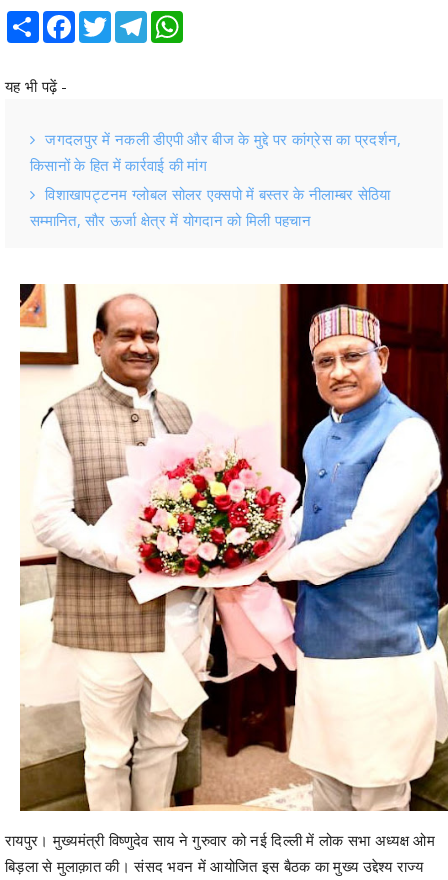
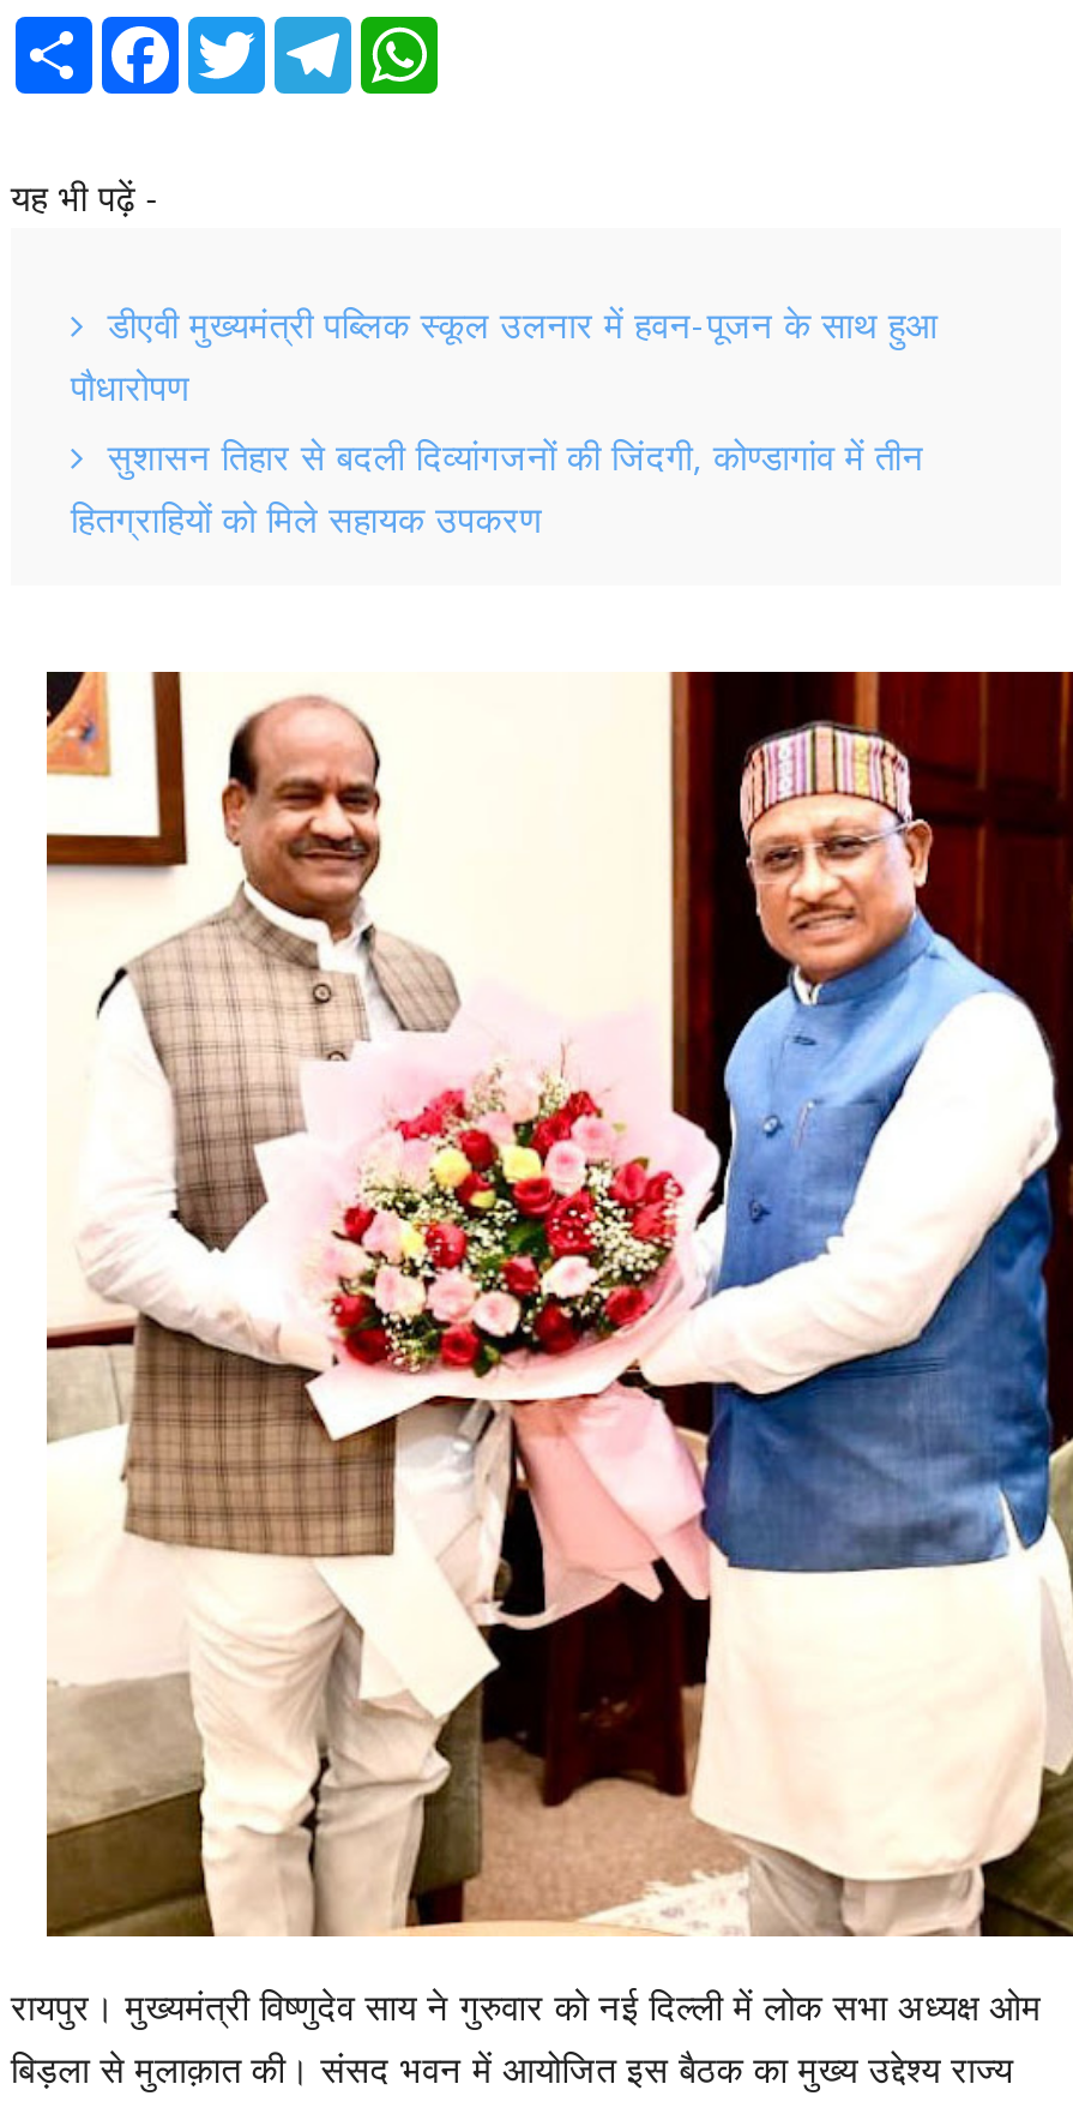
- जगदलपुर में नकली डीएपी और बीज के मुद्दे पर कांग्रेस का प्रदर्शन,
- किसानों के हित में कार्रवाई की मांग
- विशाखापट्टनम ग्लोबल सोलर एक्सपो में बस्तर के नीलाम्बर सेठिया
- सम्मानित, सौर ऊर्जा क्षेत्र में योगदान को मिली पहचान
+ डीएवी मुख्यमंत्री पब्लिक स्कूल उलनार में हवन-पूजन के साथ हुआ
+ पौधारोपण
+ सुशासन तिहार से बदली दिव्यांगजनों की जिंदगी, कोण्डागांव में तीन
+ हितग्राहियों को मिले सहायक उपकरण
